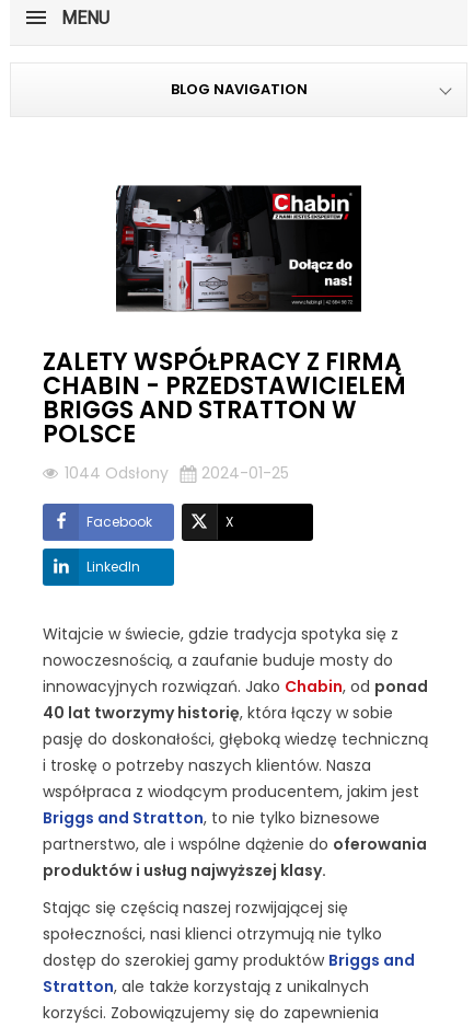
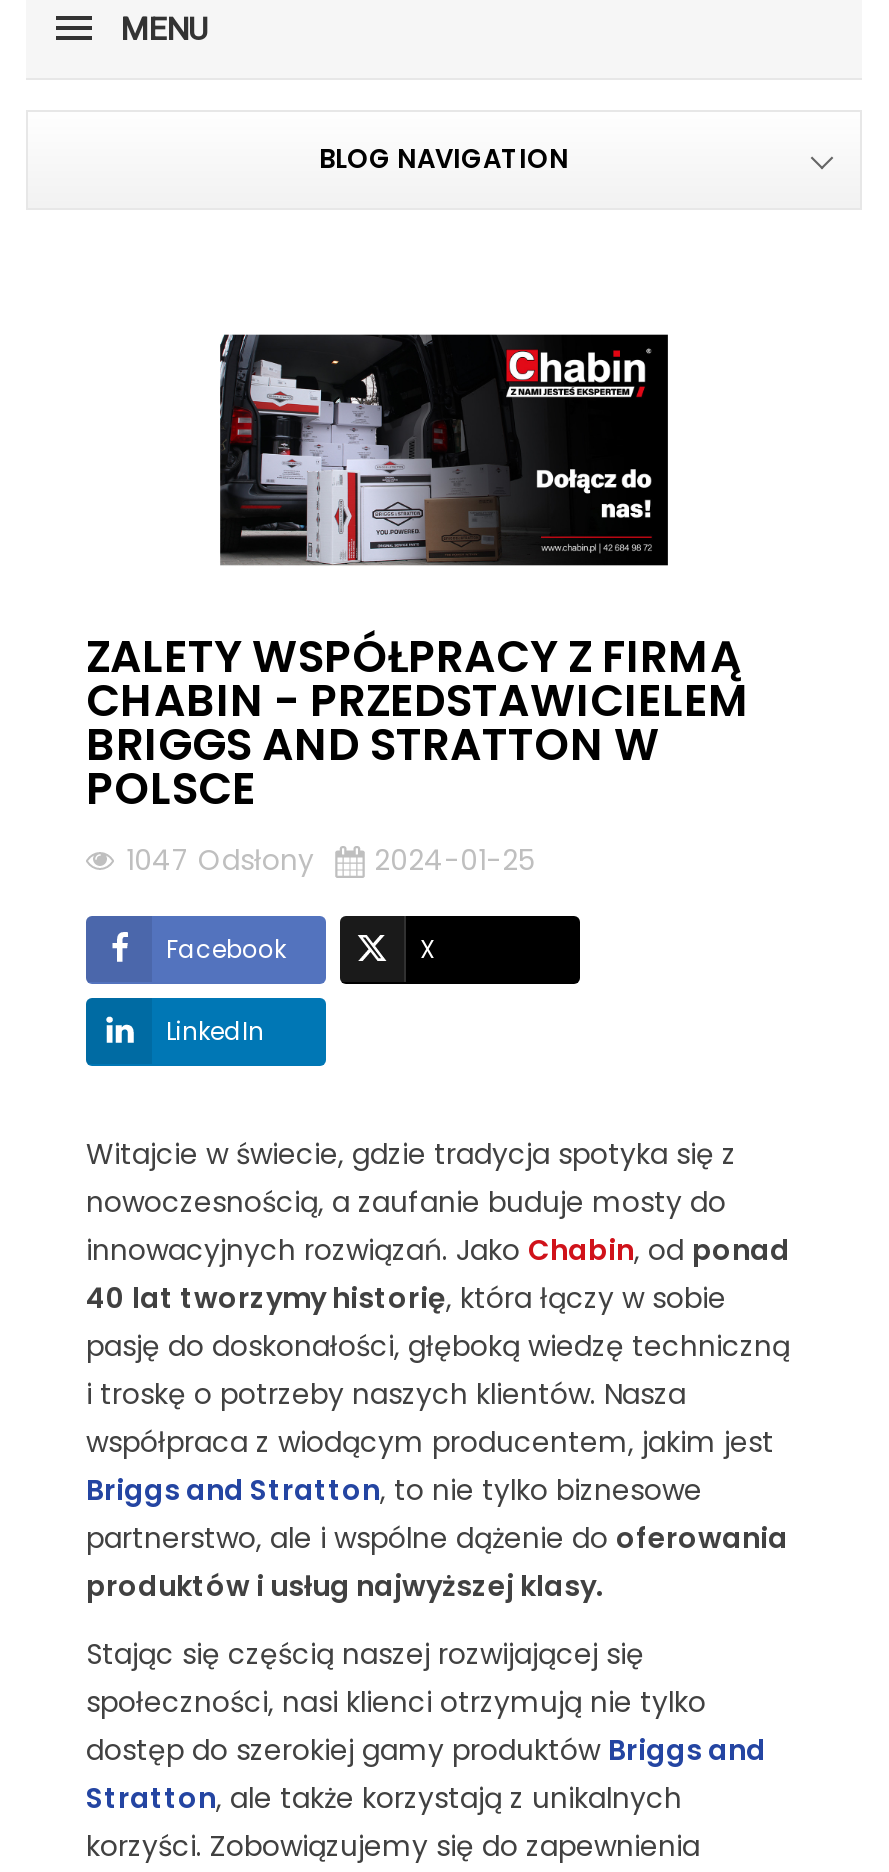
- 1044 Odsłony 2024-01-25
+ 1047 Odsłony 2024-01-25
